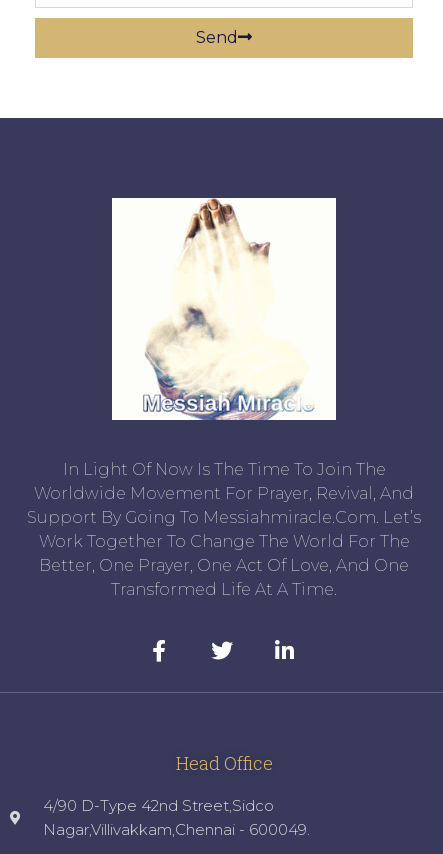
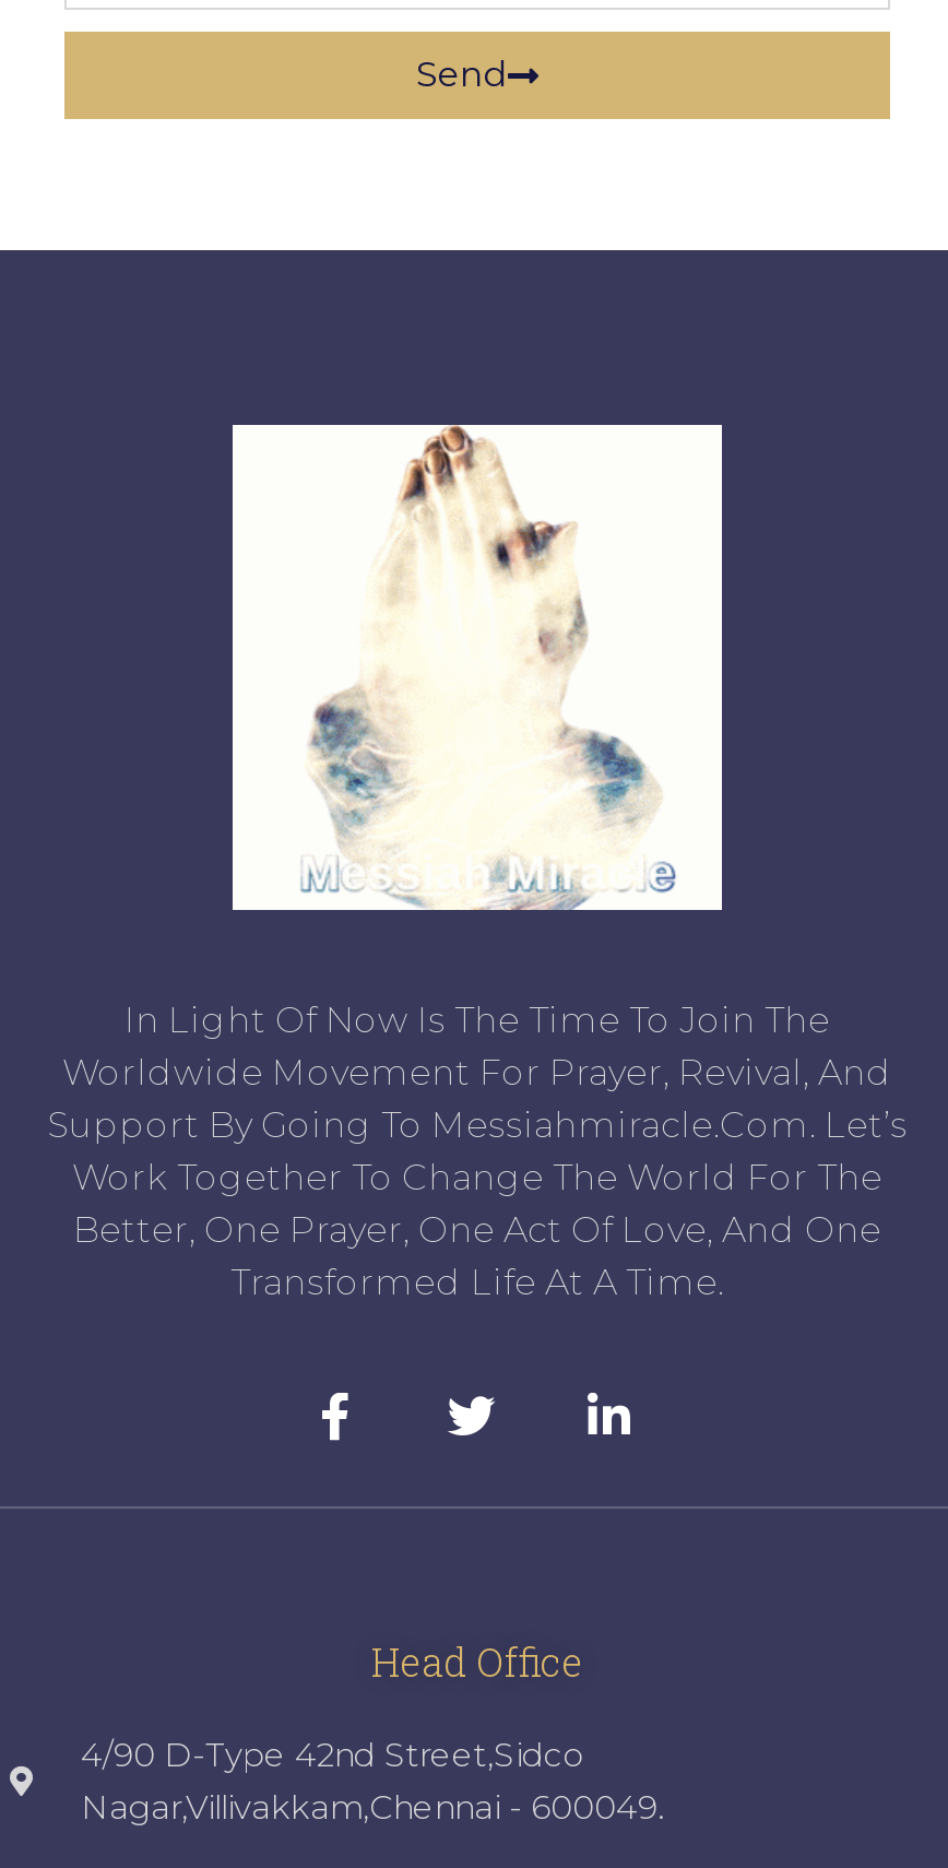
- [image]
+ [image]
